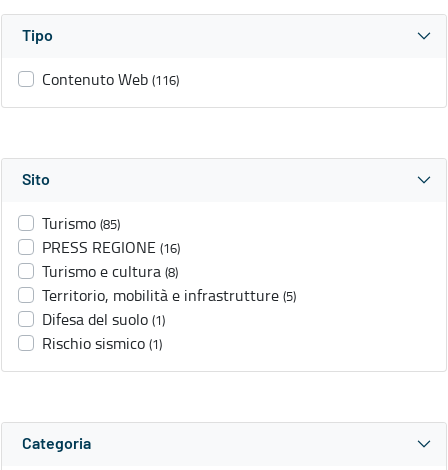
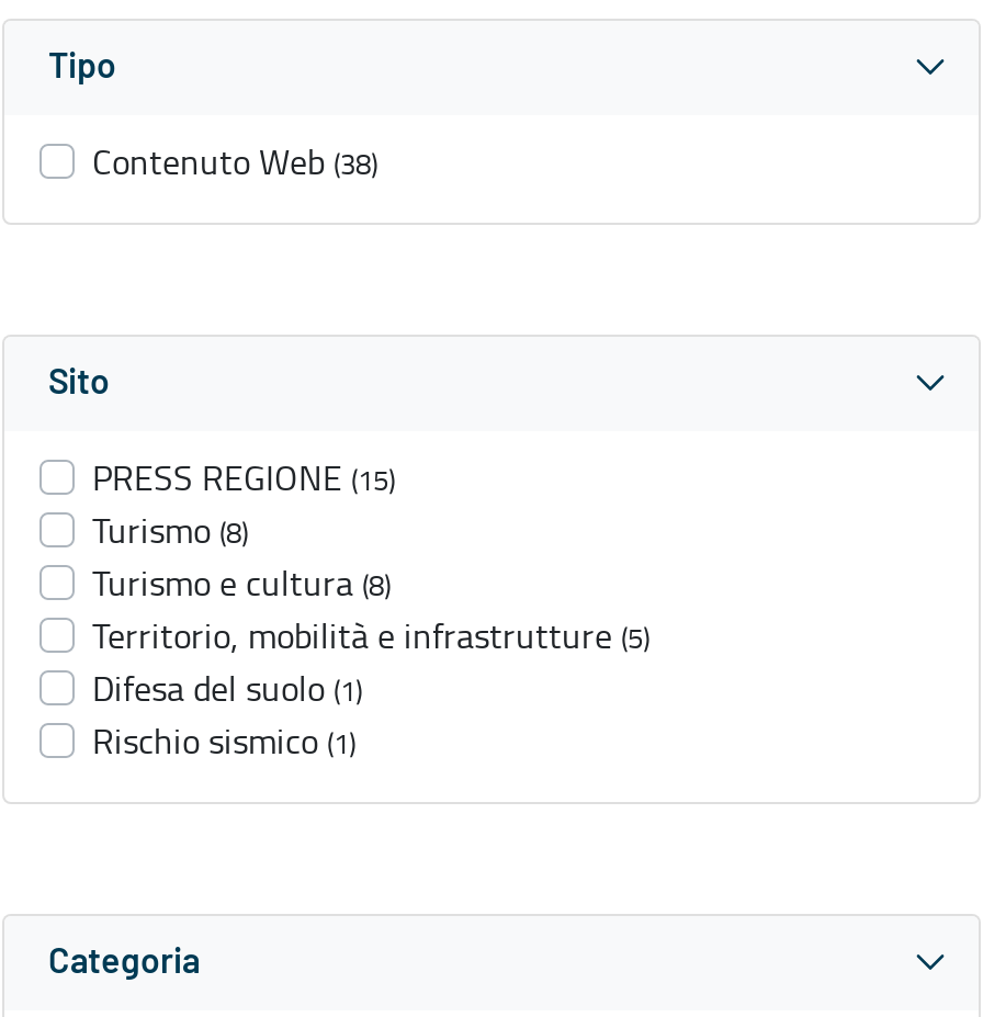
- Contenuto Web (116)
+ Contenuto Web (38)

- Turismo (85)
- PRESS REGIONE (16)
+ PRESS REGIONE (15)
+ Turismo (8)
